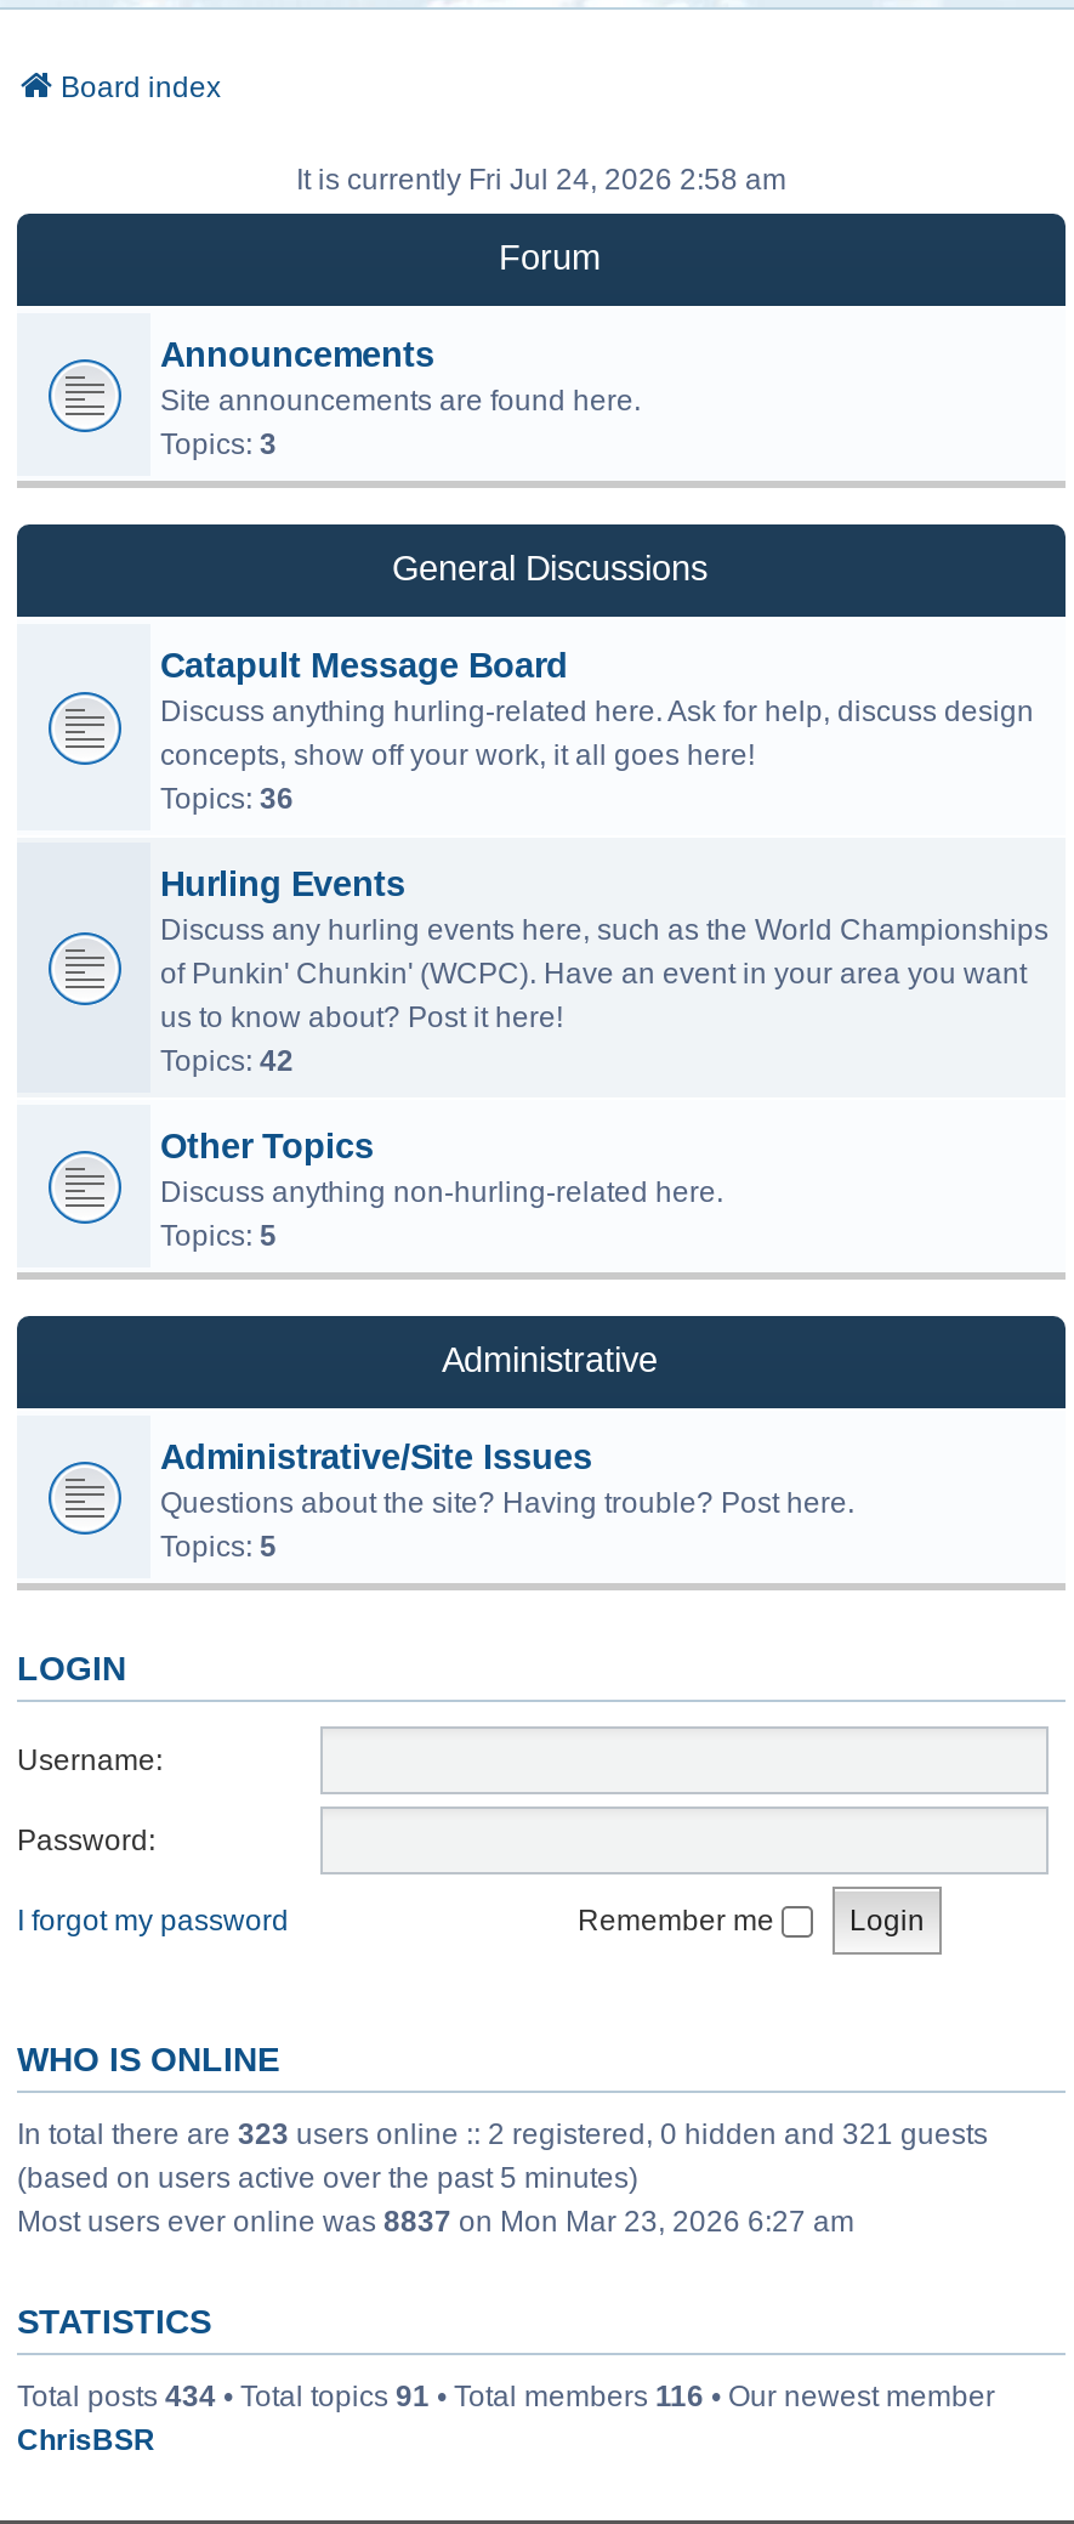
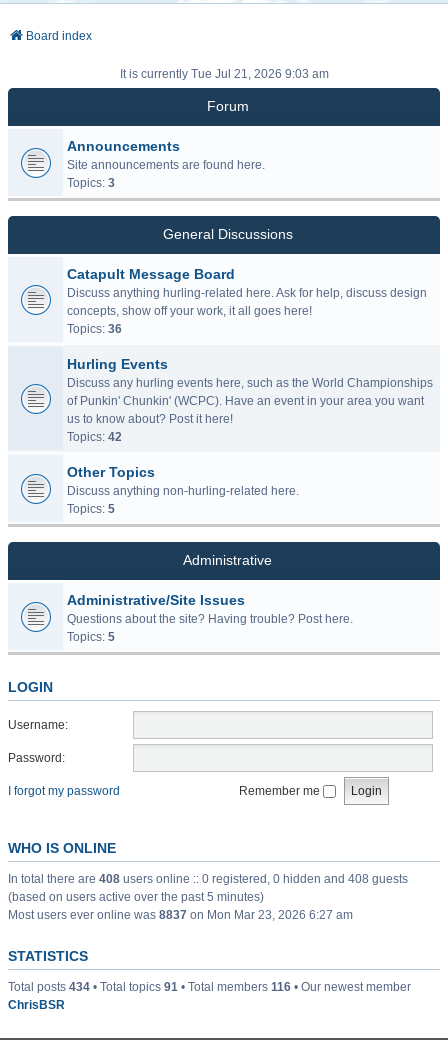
- It is currently Fri Jul 24, 2026 2:58 am
+ It is currently Tue Jul 21, 2026 9:03 am

- In total there are 323 users online :: 2 registered, 0 hidden and 321 guests
+ In total there are 408 users online :: 0 registered, 0 hidden and 408 guests
